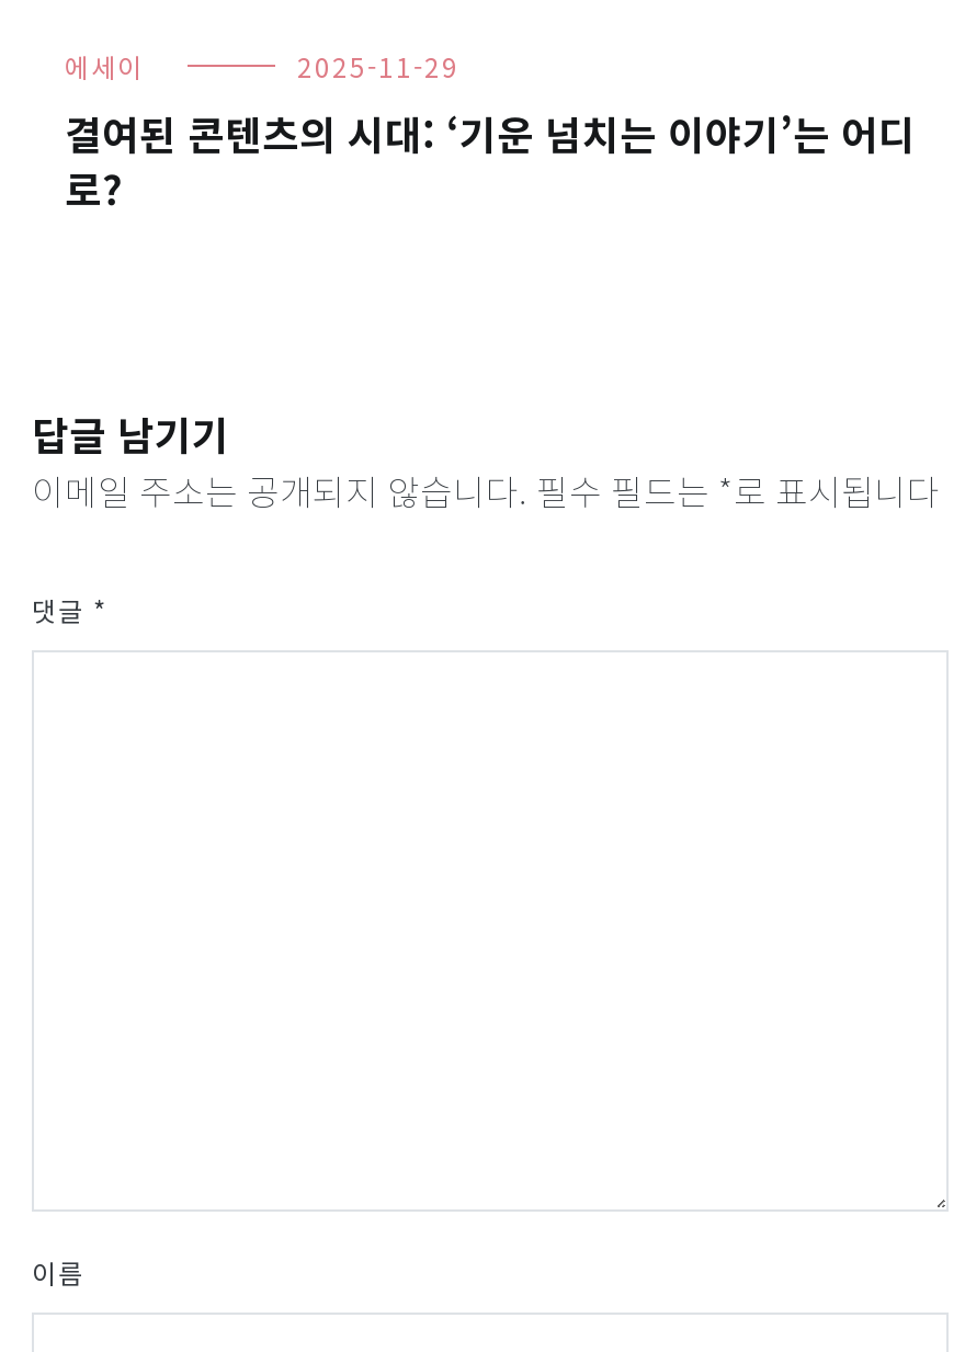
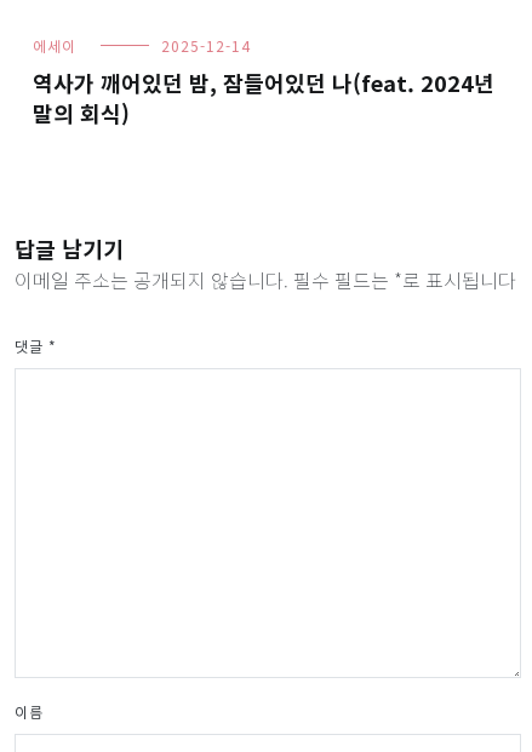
- 2025-11-29
- 결여된 콘텐츠의 시대: ‘기운 넘치는 이야기’는 어디
- 로?
+ 2025-12-14
+ 역사가 깨어있던 밤, 잠들어있던 나(feat. 2024년
+ 말의 회식)
